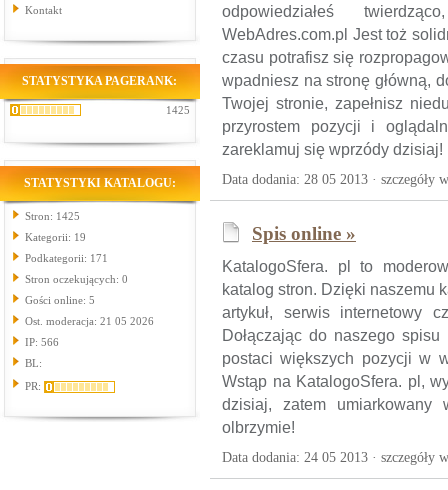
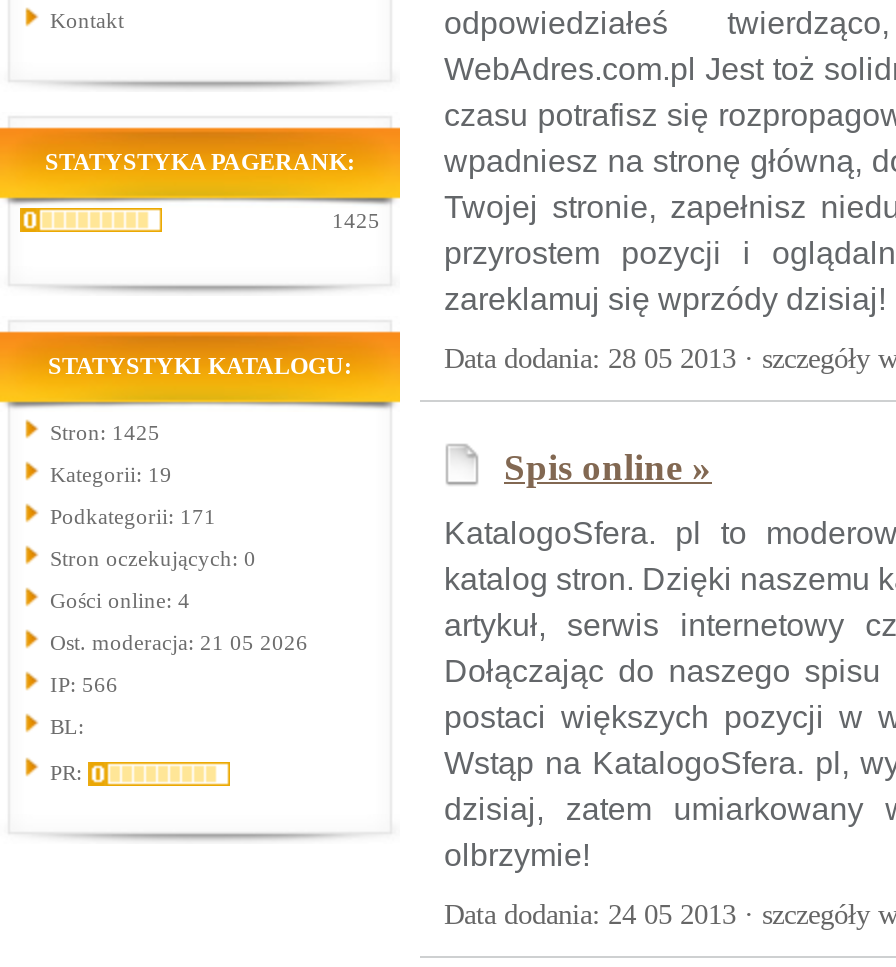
- Gości online: 5
+ Gości online: 4
